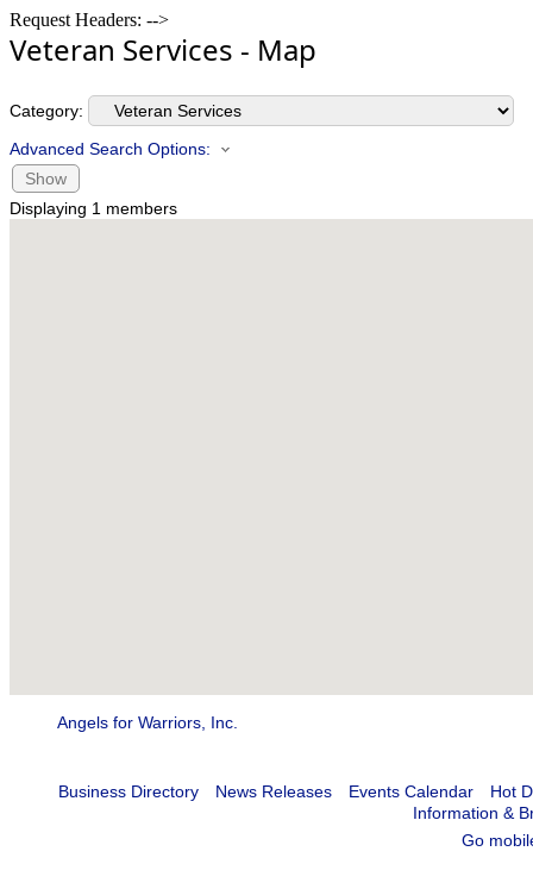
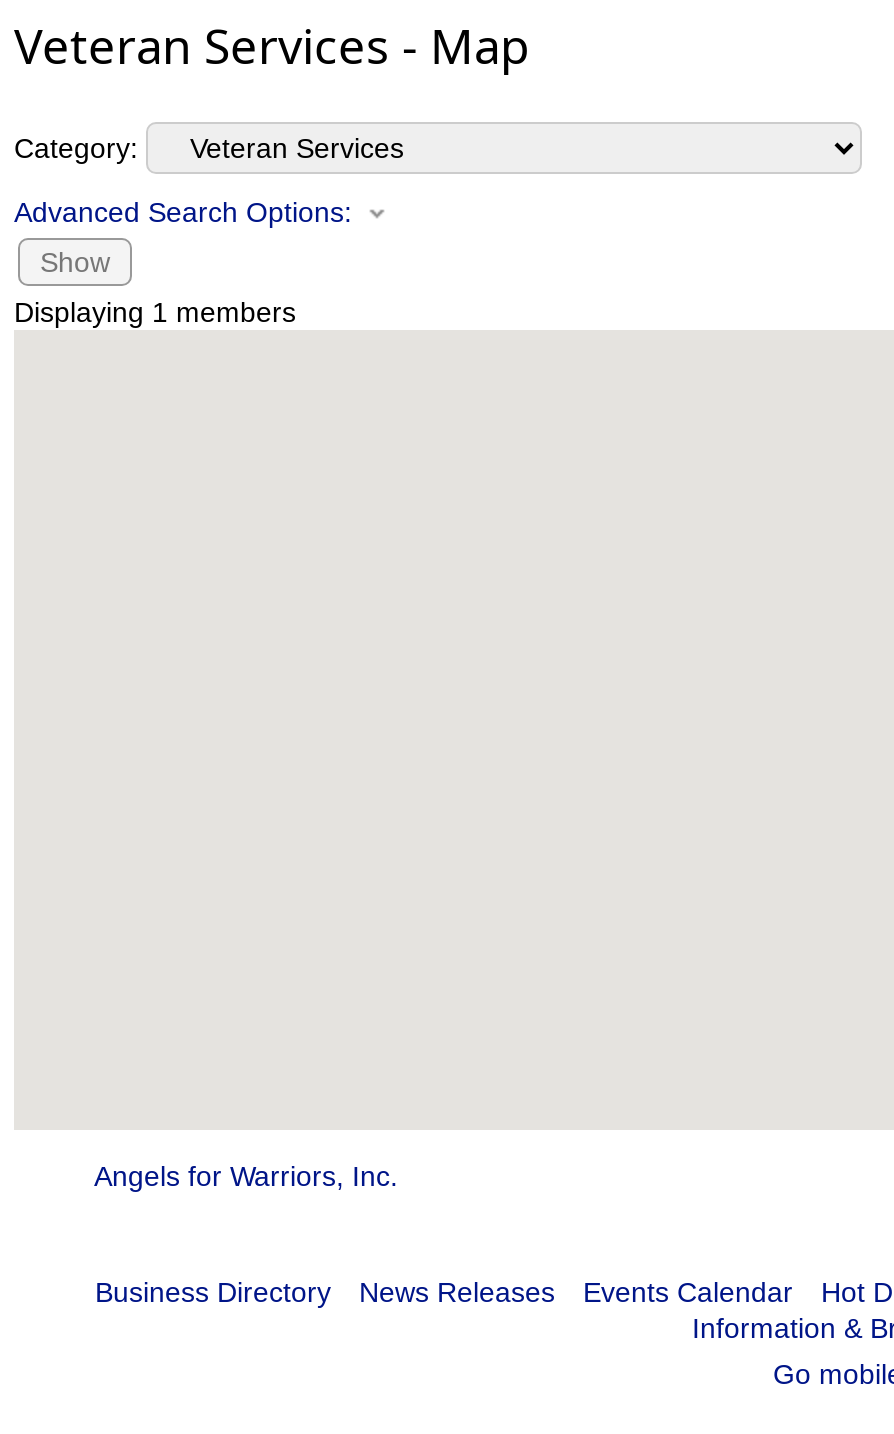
- Request Headers: -->
